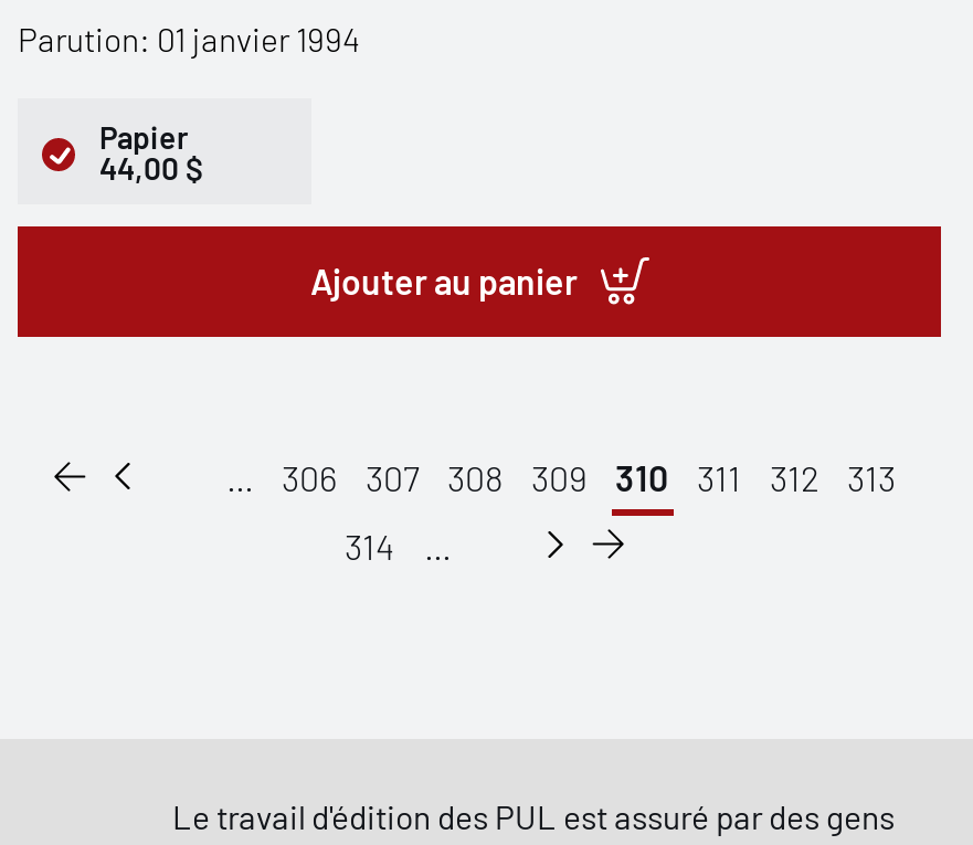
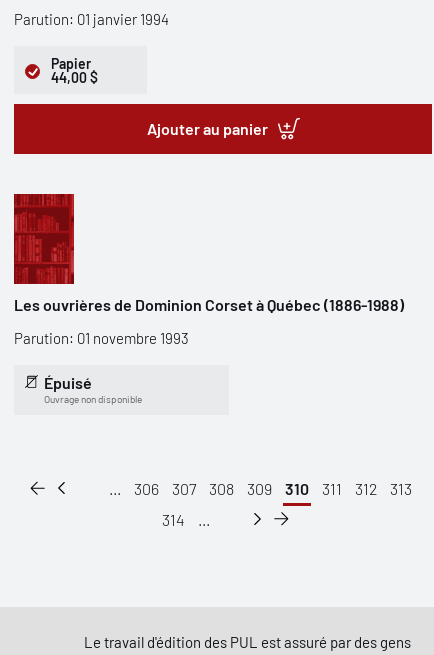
+ [image]
+ Les ouvrières de Dominion Corset à Québec (1886-1988)
+ Parution: 01 novembre 1993
+ Épuisé
+ Ouvrage non disponible
